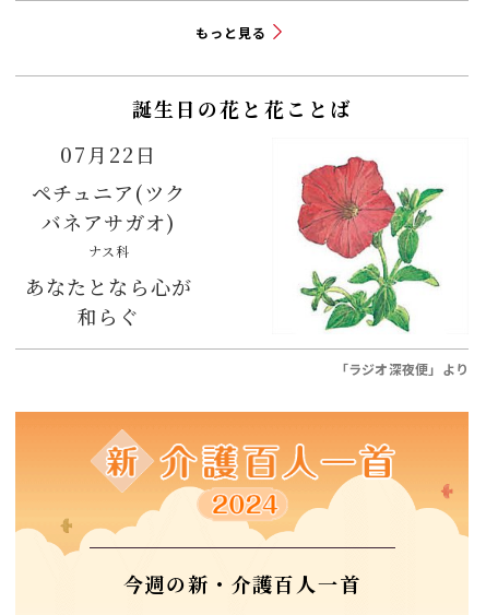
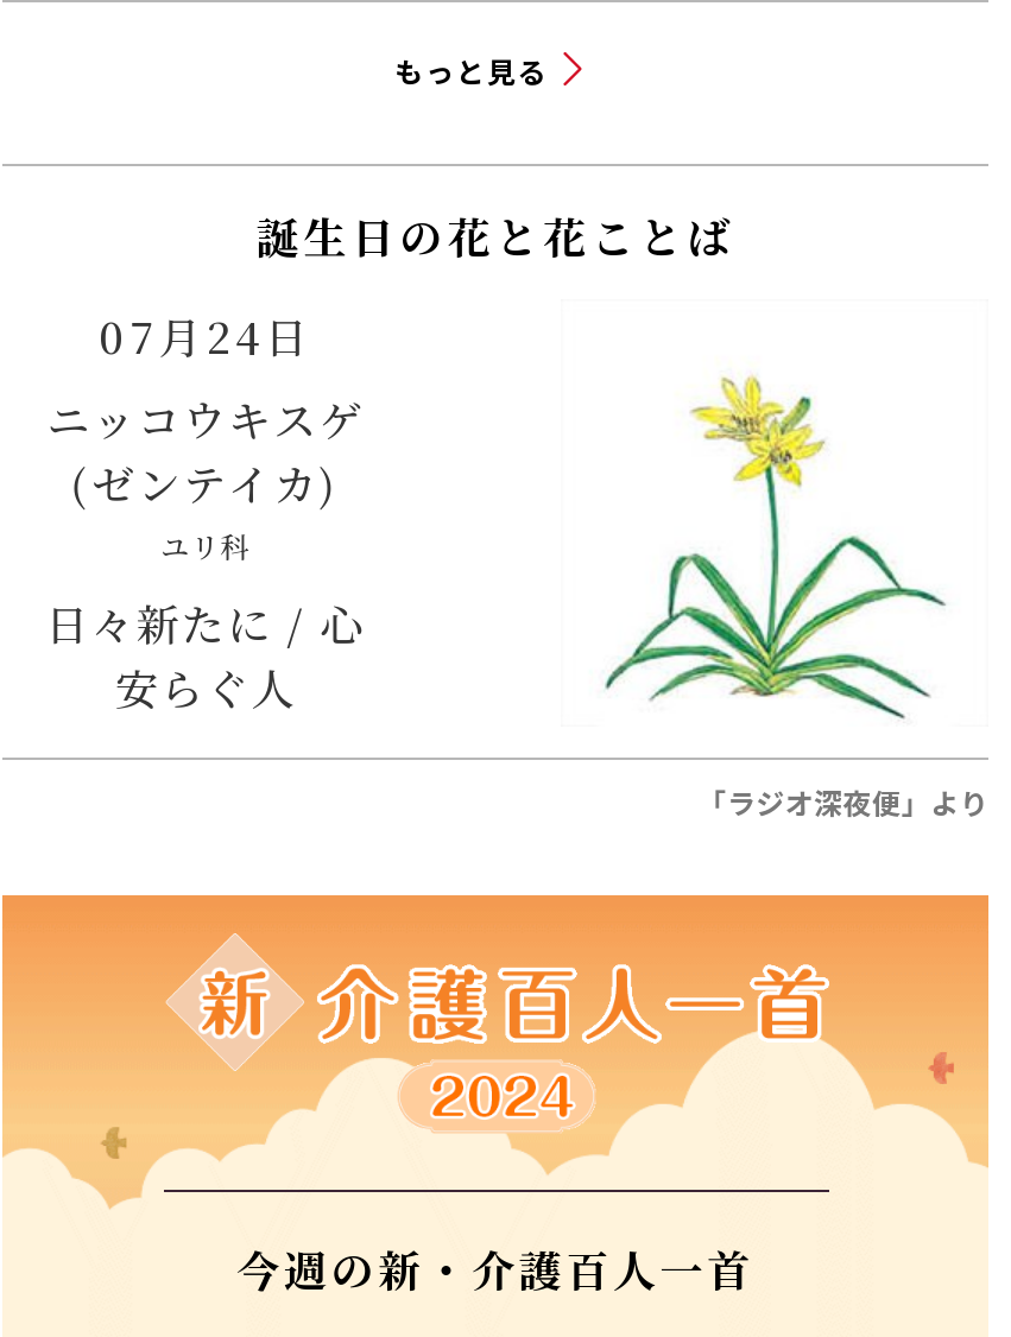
- 07月22日
- ペチュニア(ツク
- バネアサガオ)
- ナス科
- あなたとなら心が
- 和らぐ
+ 07月24日
+ ニッコウキスゲ
+ (ゼンテイカ)
+ ユリ科
+ 日々新たに / 心
+ 安らぐ人

- [image]
+ [image]
